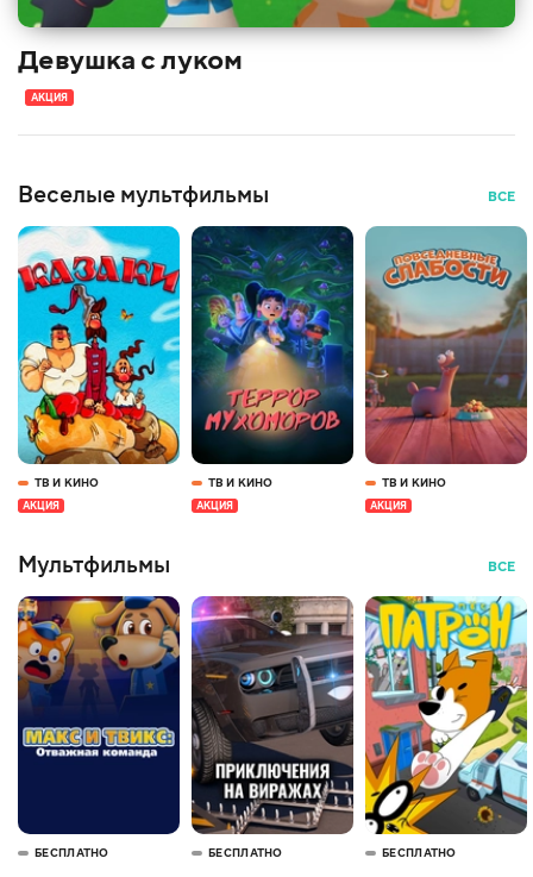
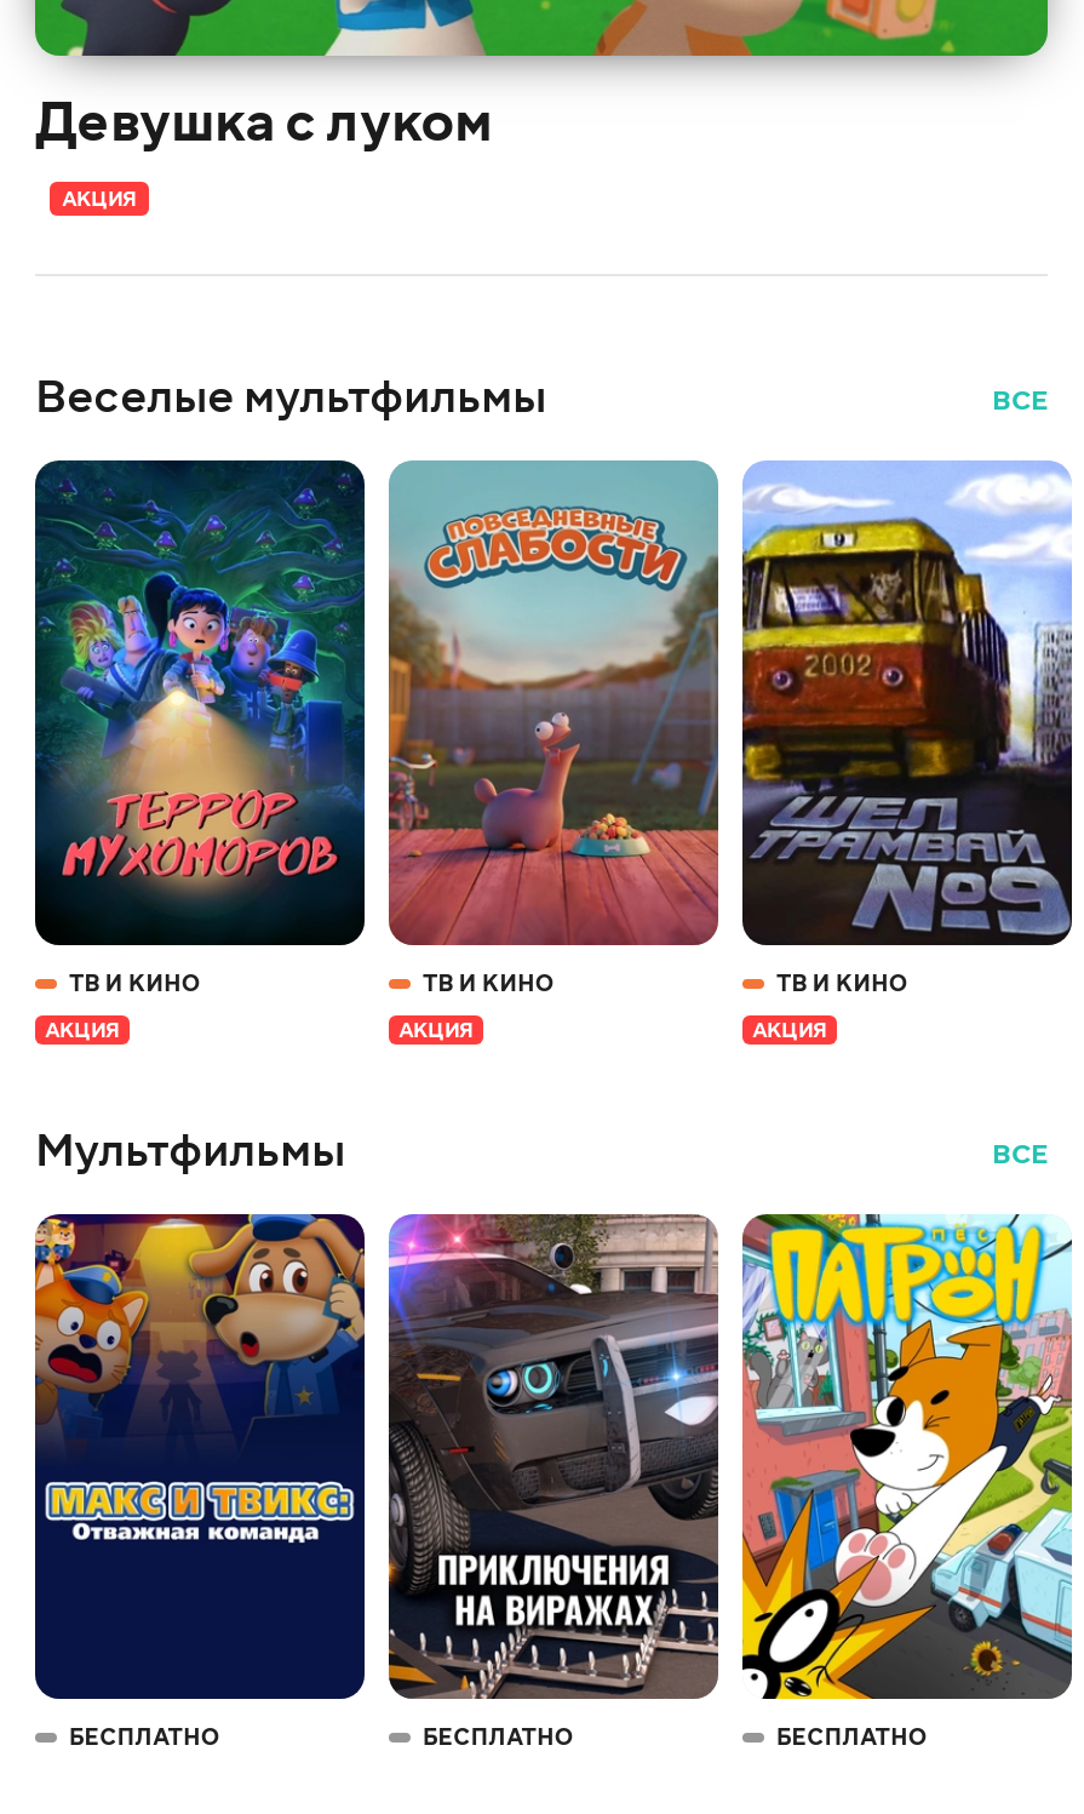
- [image]
+ [image]

- [image]
+ [image]

- [image]
+ [image]
